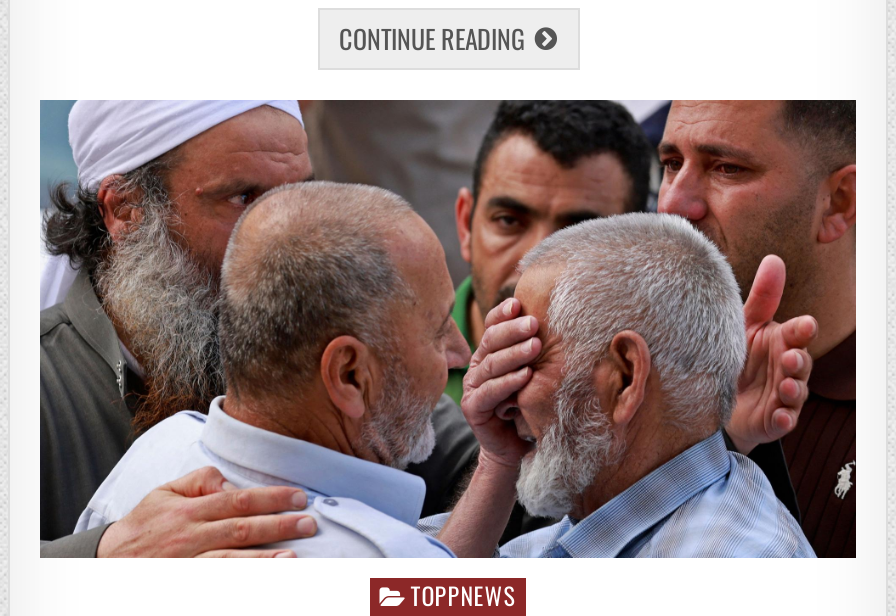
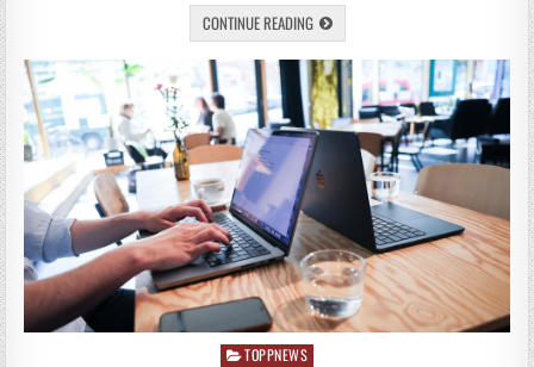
- [image]
+ [image]
